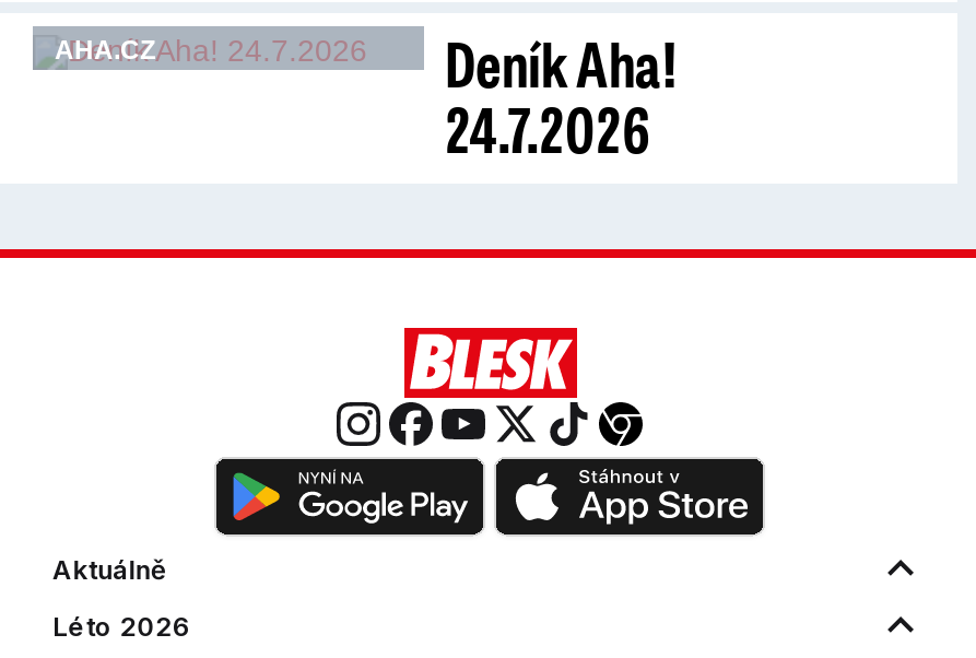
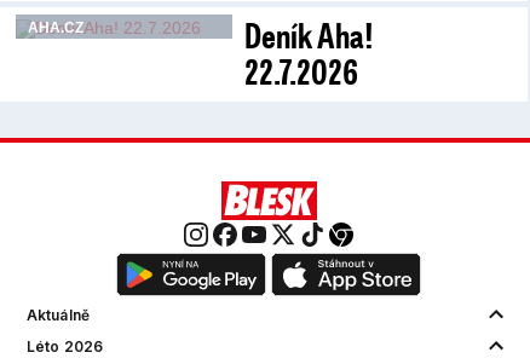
- 24.7.2026
+ 22.7.2026
